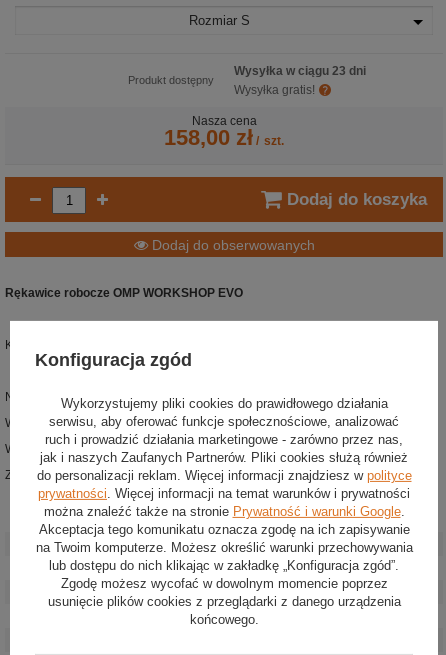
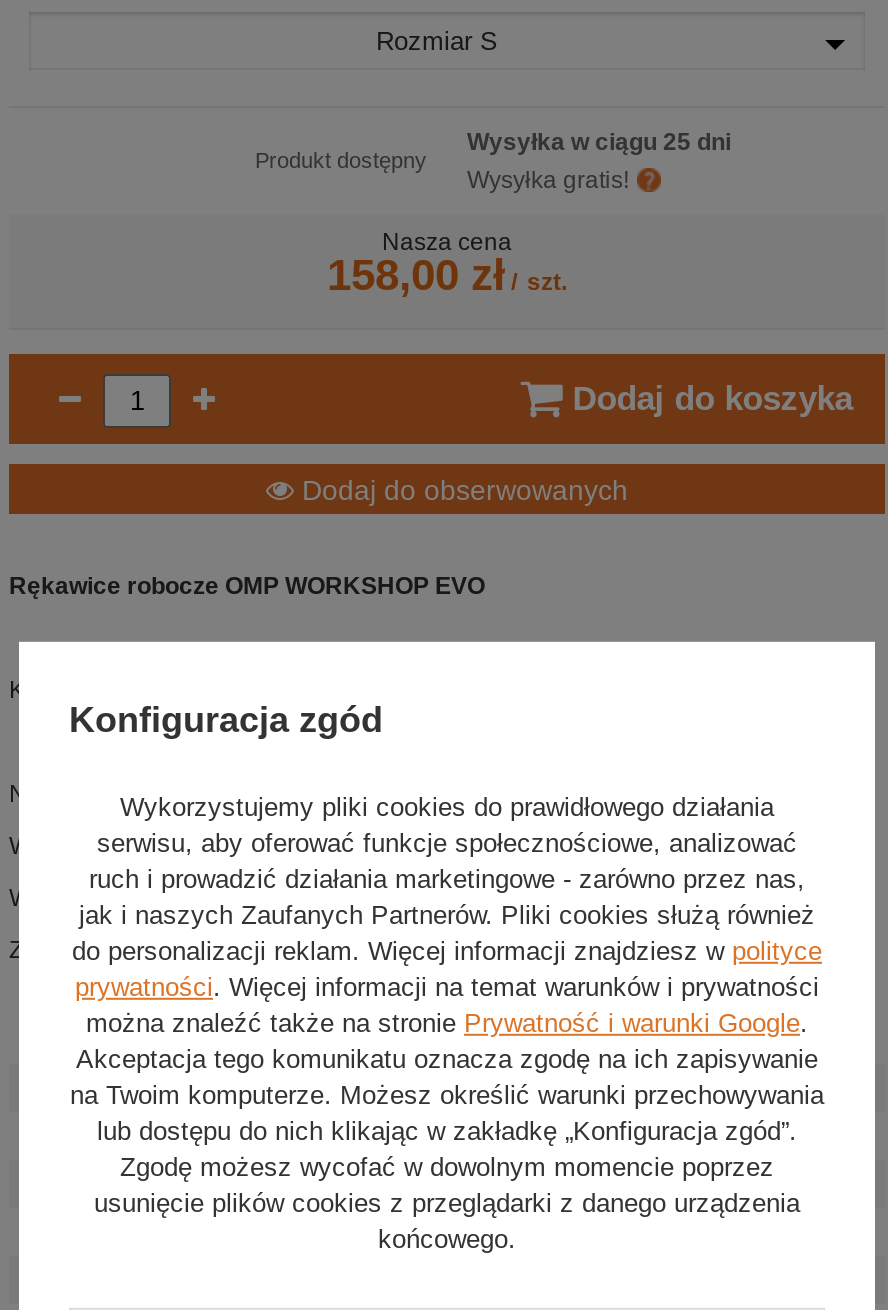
- Wysyłka w ciągu 23 dni
+ Wysyłka w ciągu 25 dni
